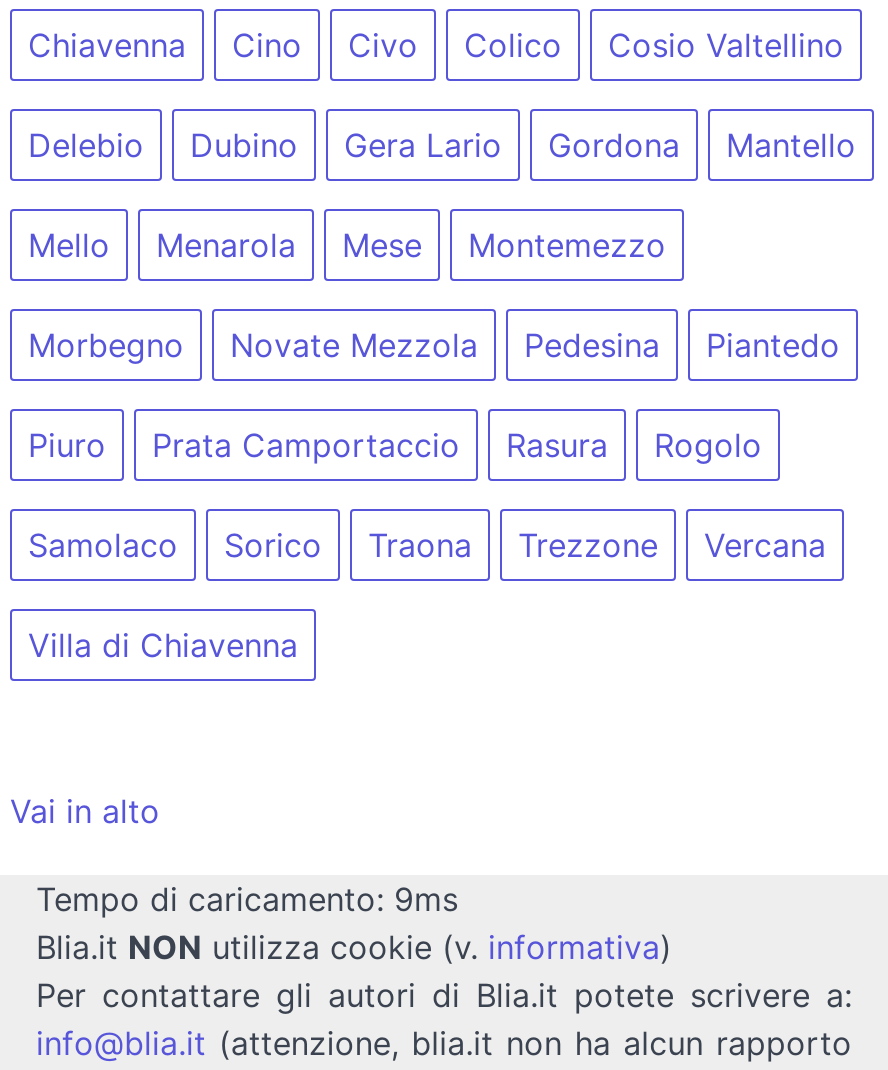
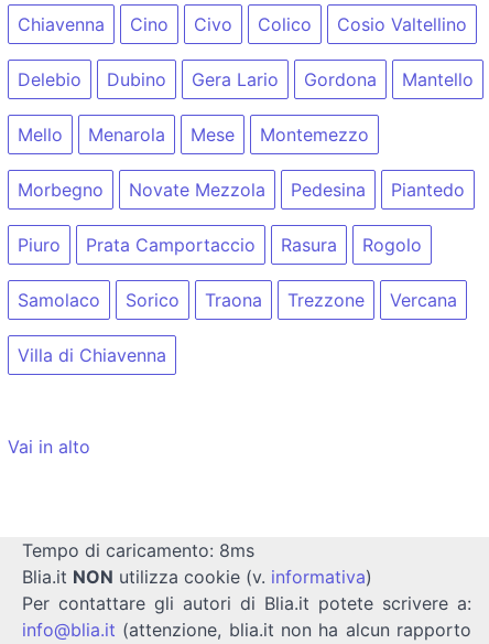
- Tempo di caricamento: 9ms
+ Tempo di caricamento: 8ms
